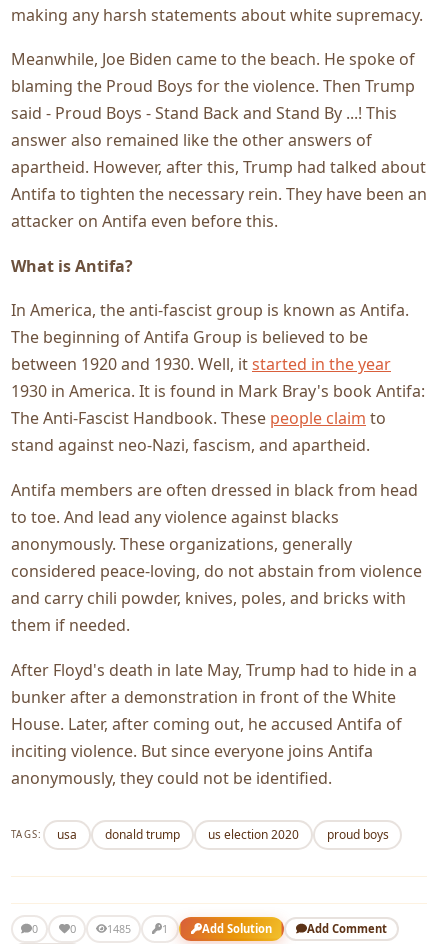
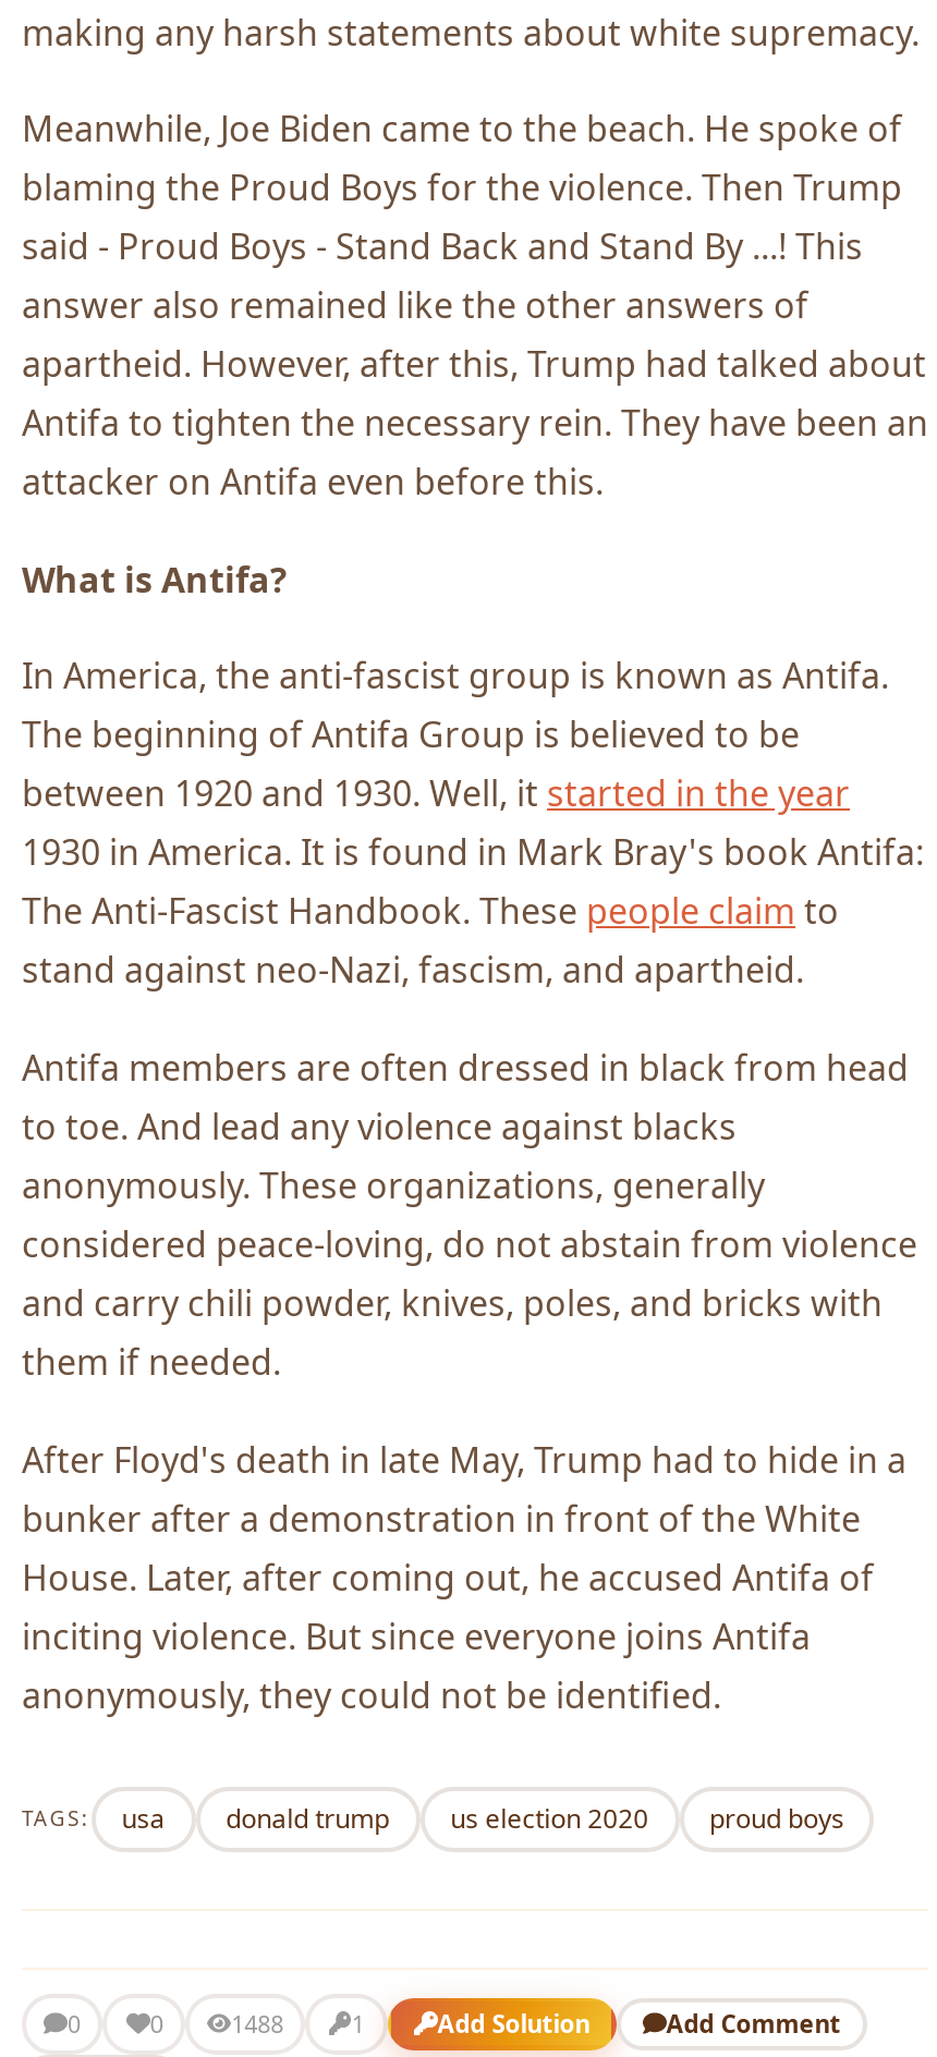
- 1485
+ 1488
